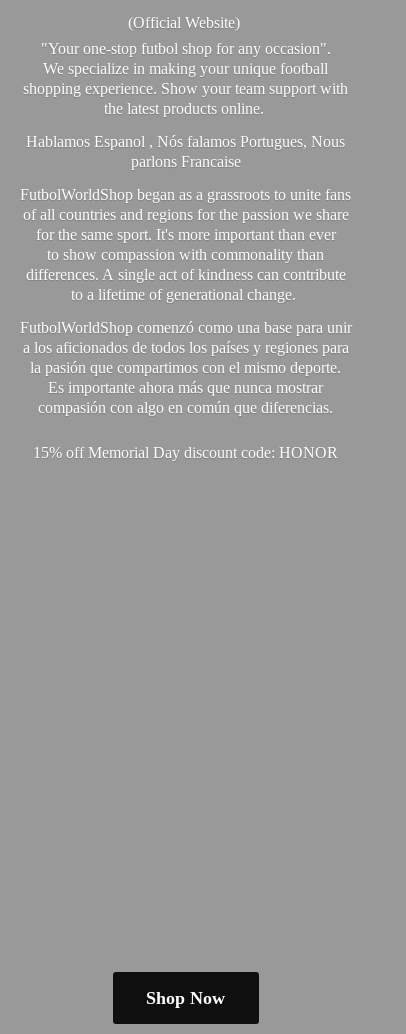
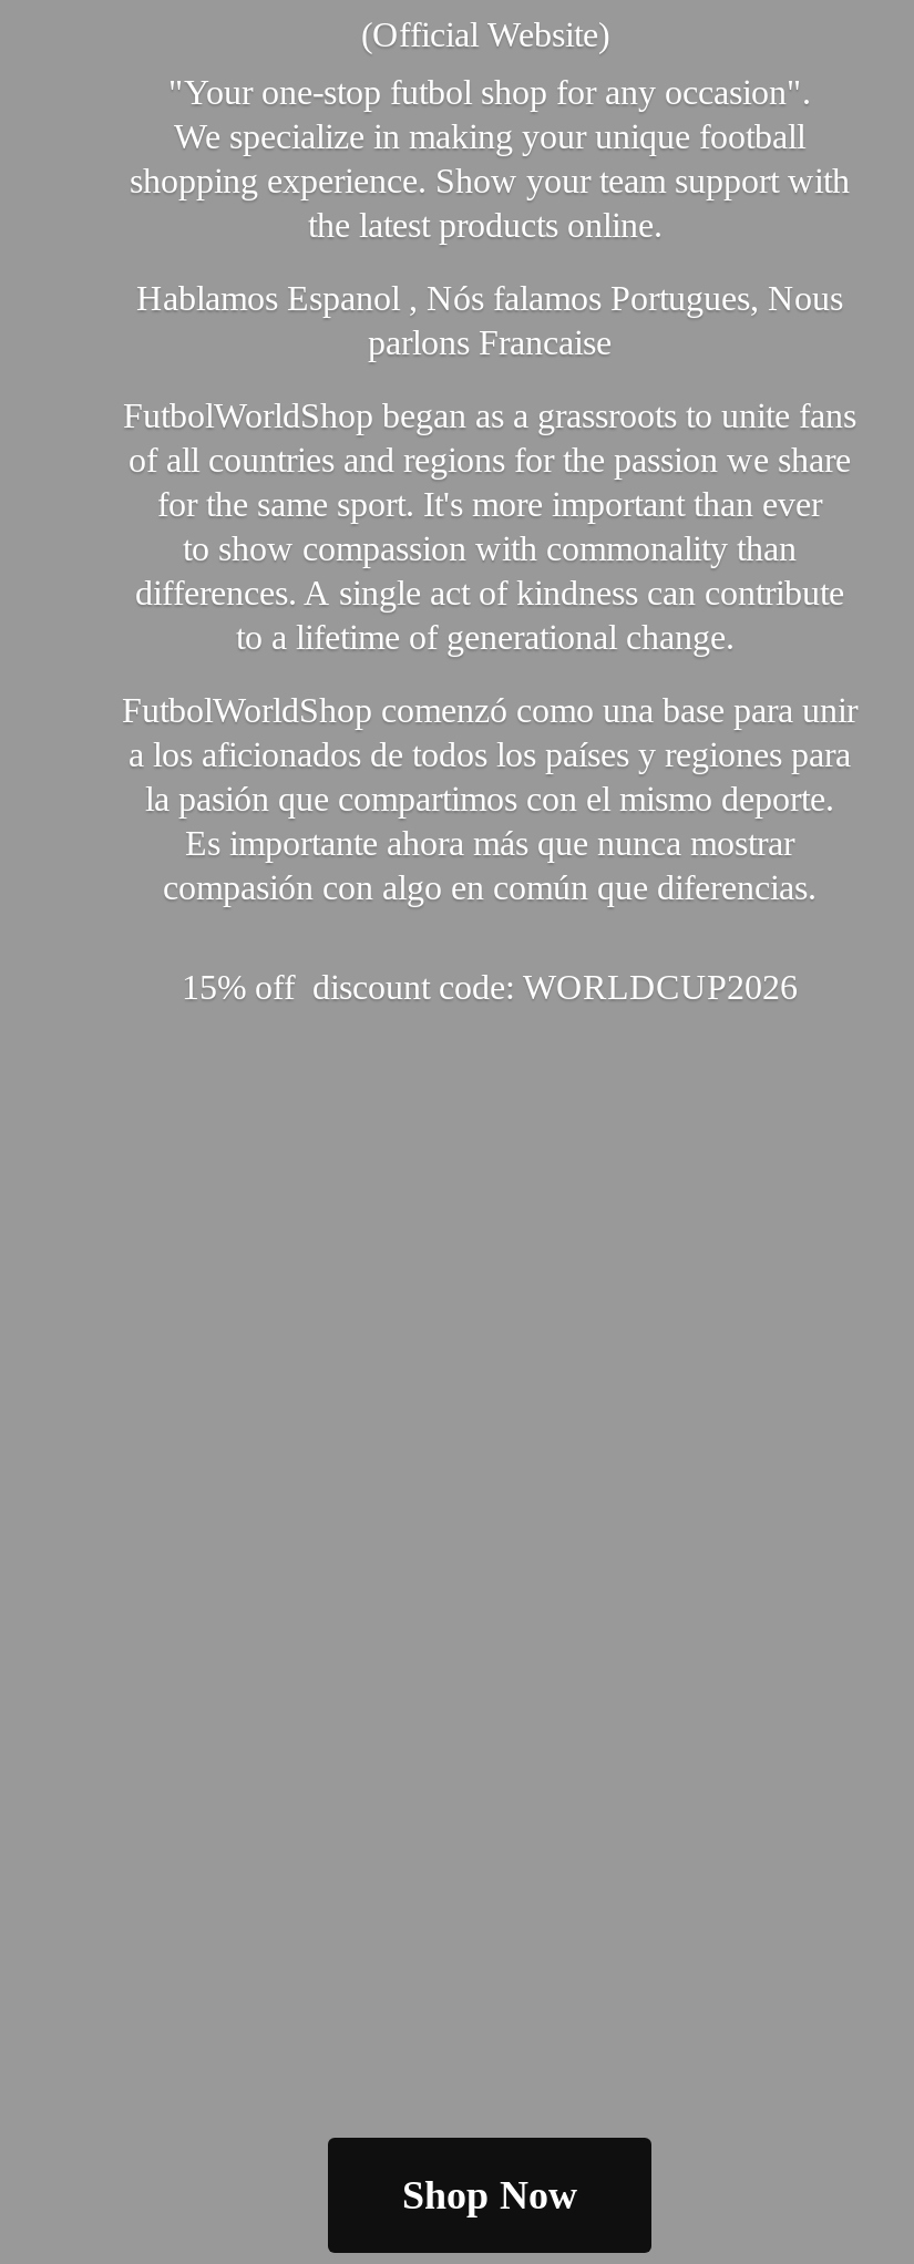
- 15% off Memorial Day discount code: HONOR
+ 15% off discount code: WORLDCUP2026
